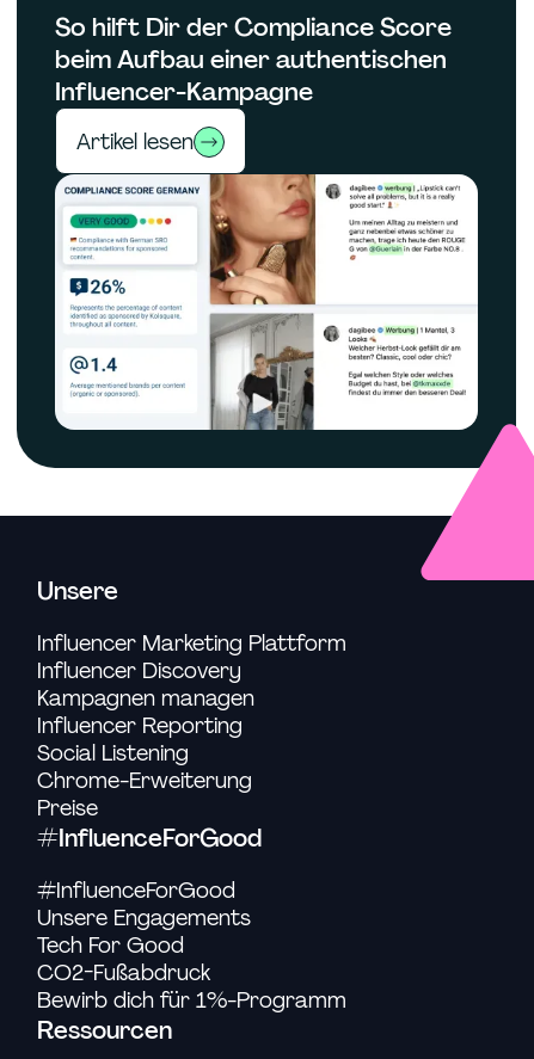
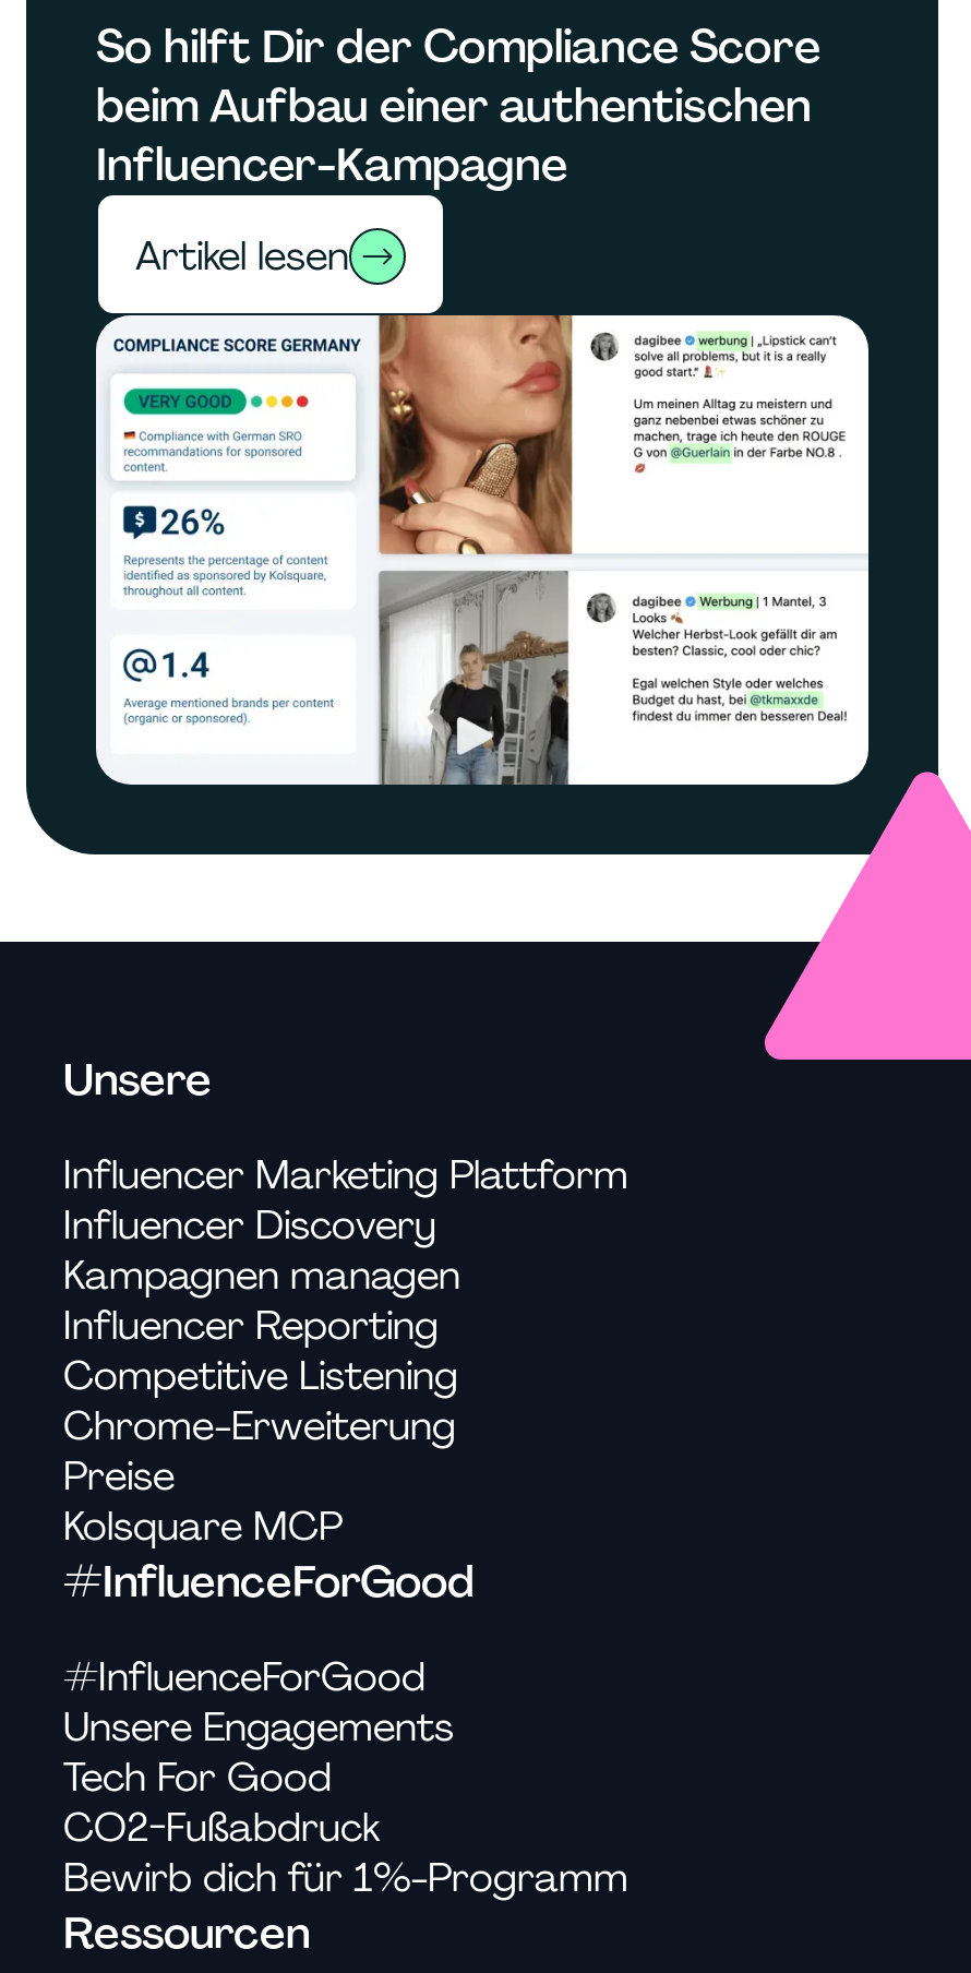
- Social Listening
+ Competitive Listening

+ Kolsquare MCP
